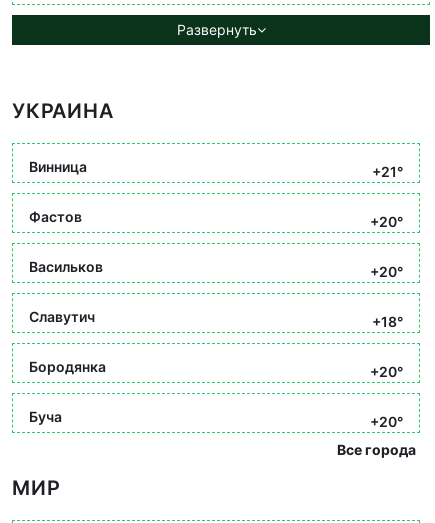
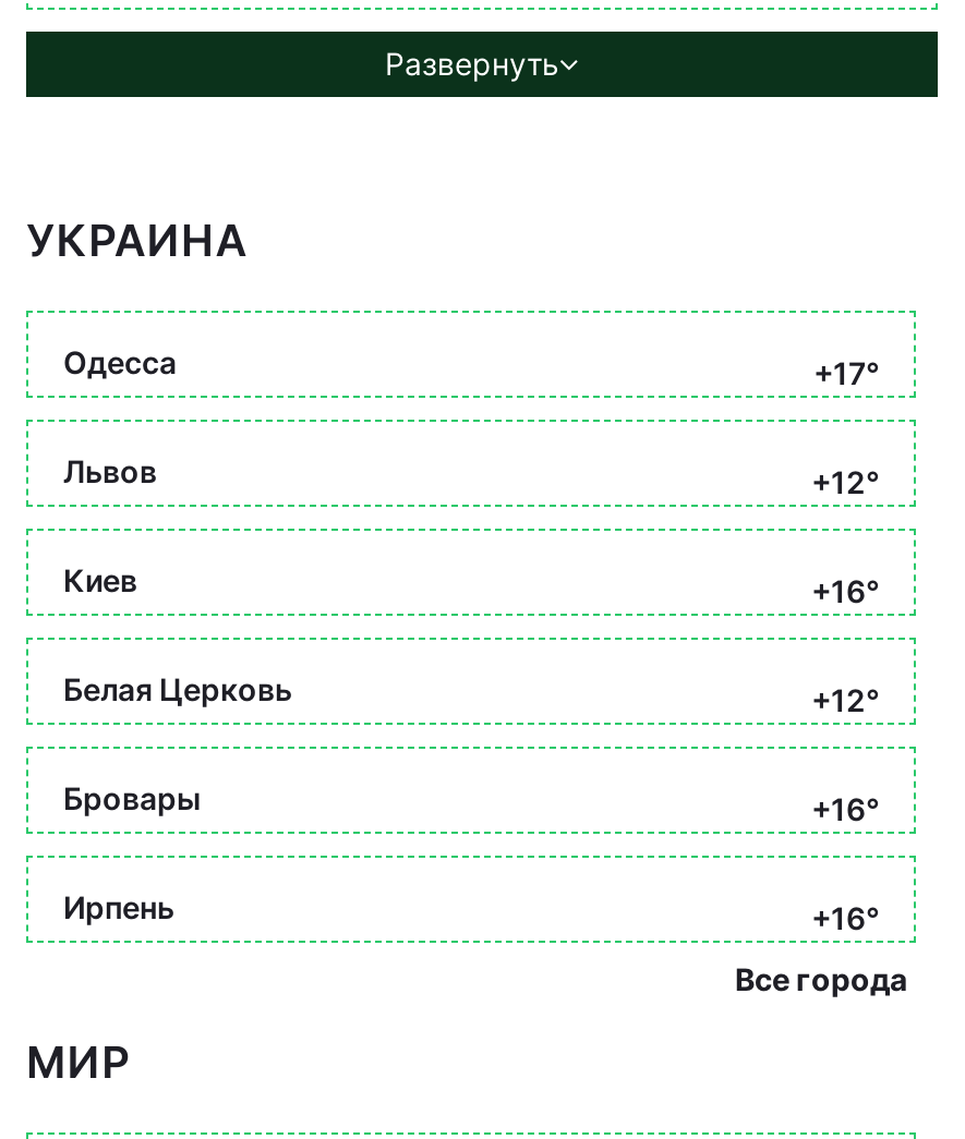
- Винница
- +21°
+ Одесса
+ +17°

- Фастов
- +20°
+ Львов
+ +12°

- Васильков
- +20°
+ Киев
+ +16°

- Славутич
- +18°
+ Белая Церковь
+ +12°

- Бородянка
- +20°
+ Бровары
+ +16°

- Буча
- +20°
+ Ирпень
+ +16°
